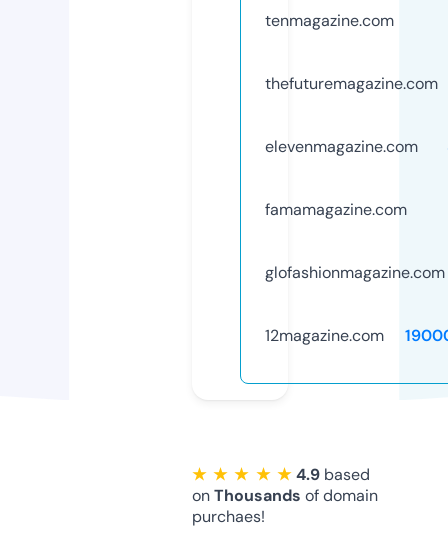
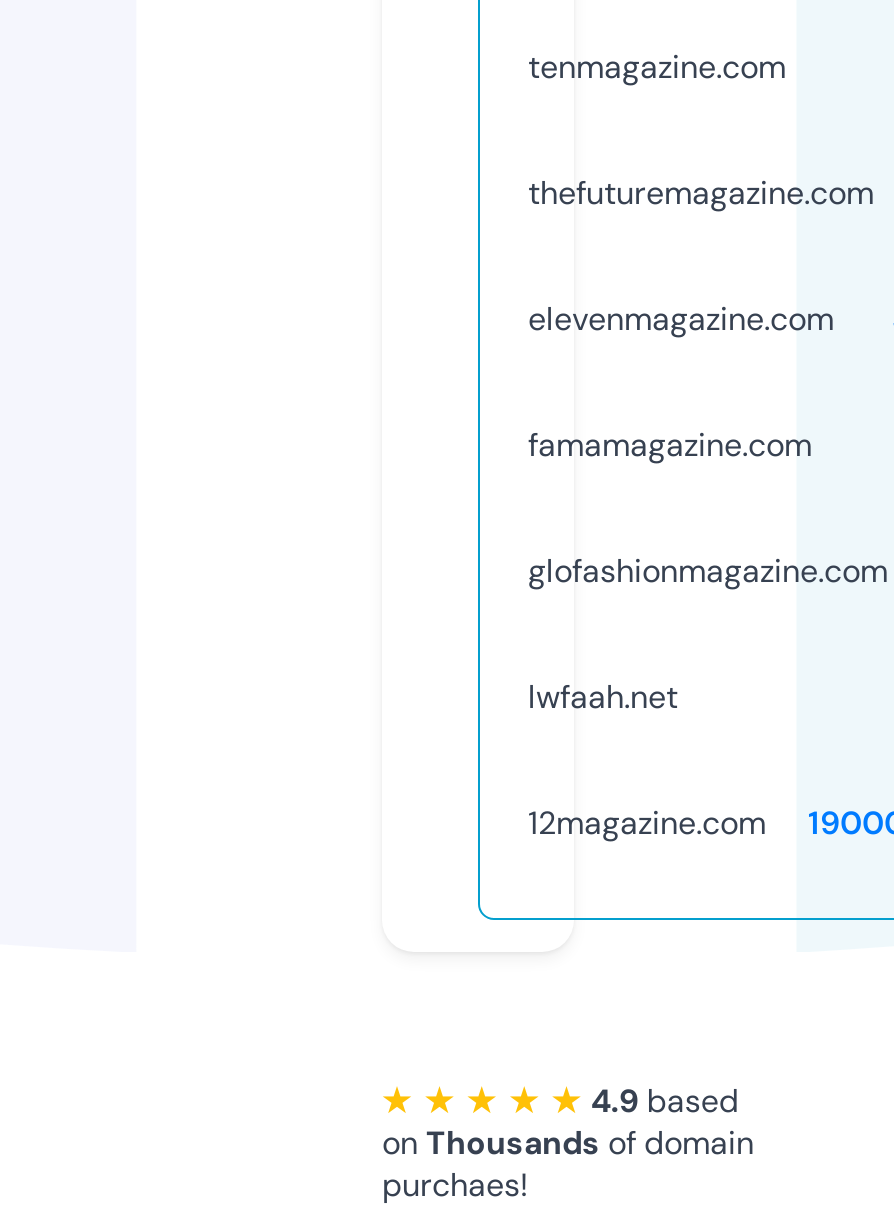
+ lwfaah.net
